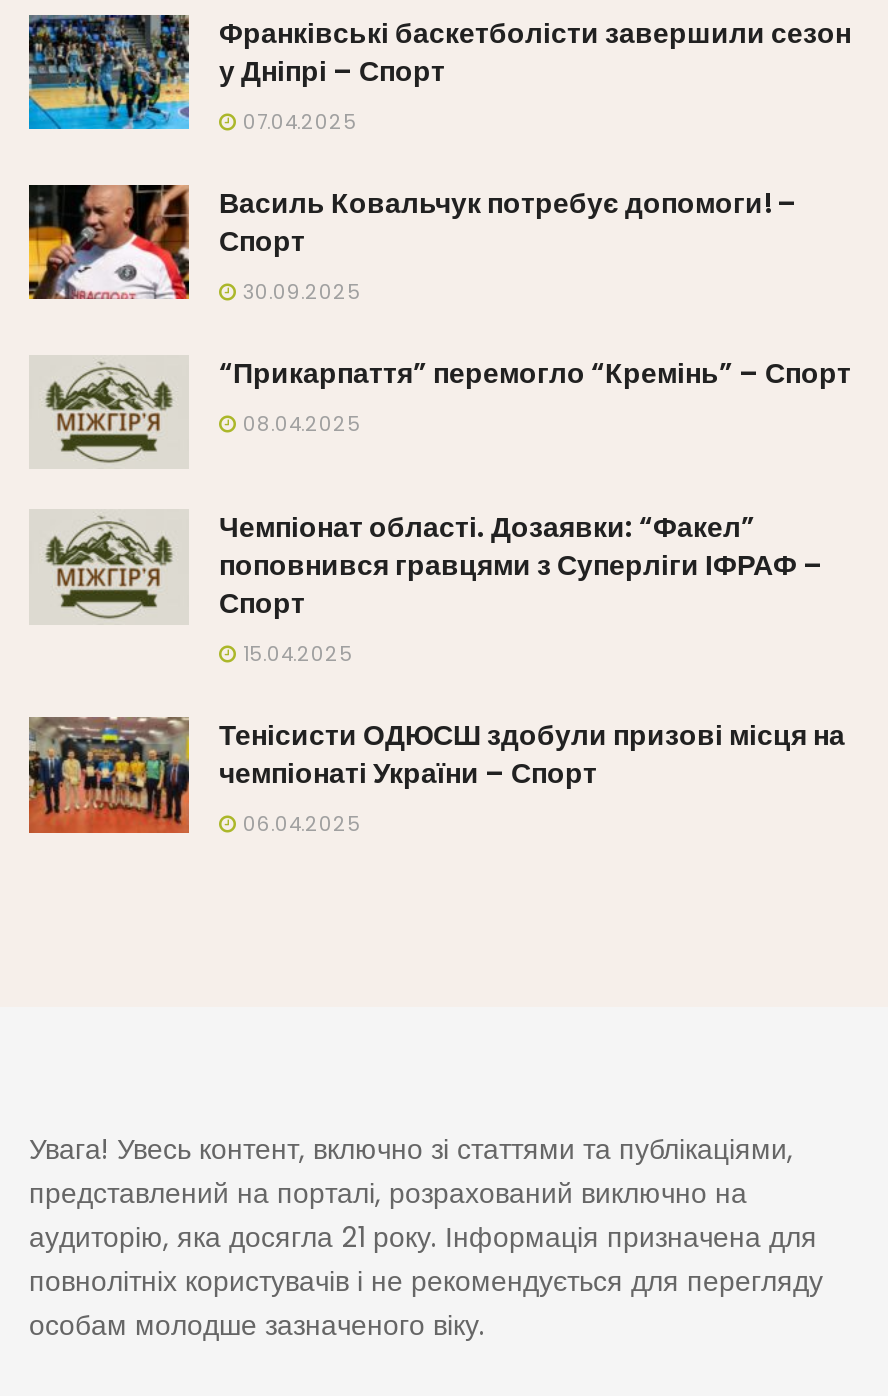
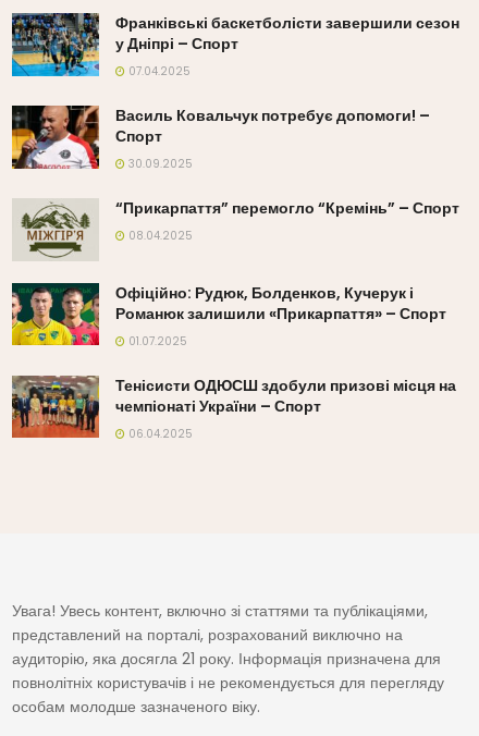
- [image]
- Чемпіонат області. Дозаявки: “Факел”
- поповнився гравцями з Суперліги ІФРАФ –
- Спорт
- 15.04.2025
+ [image]
+ Офіційно: Рудюк, Болденков, Кучерук і
+ Романюк залишили «Прикарпаття» – Спорт
+ 01.07.2025
